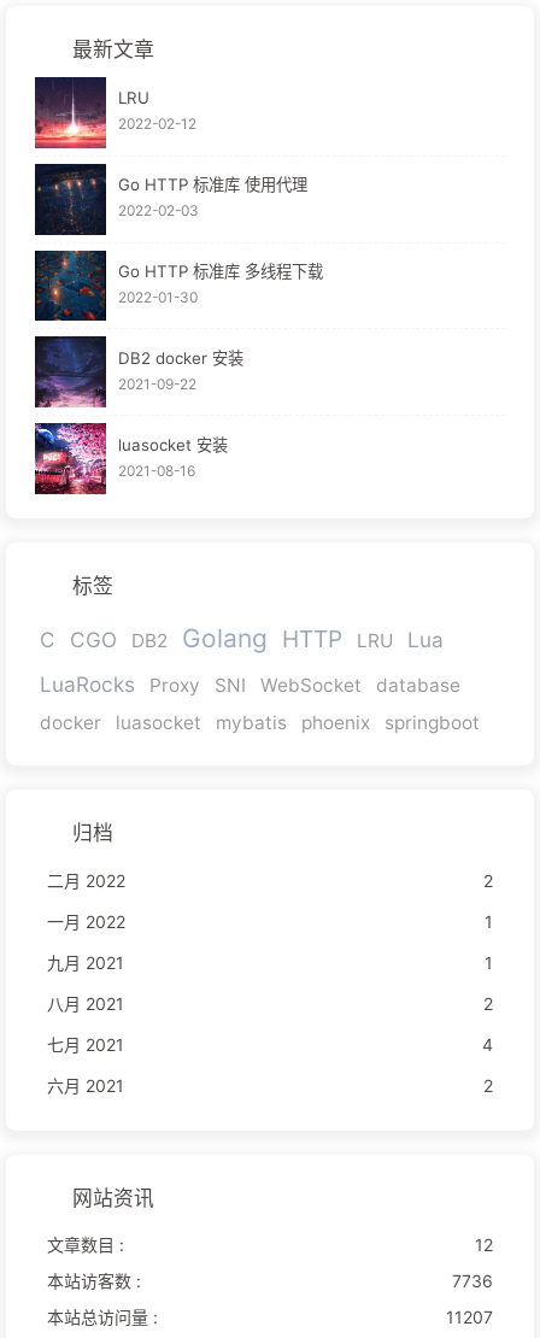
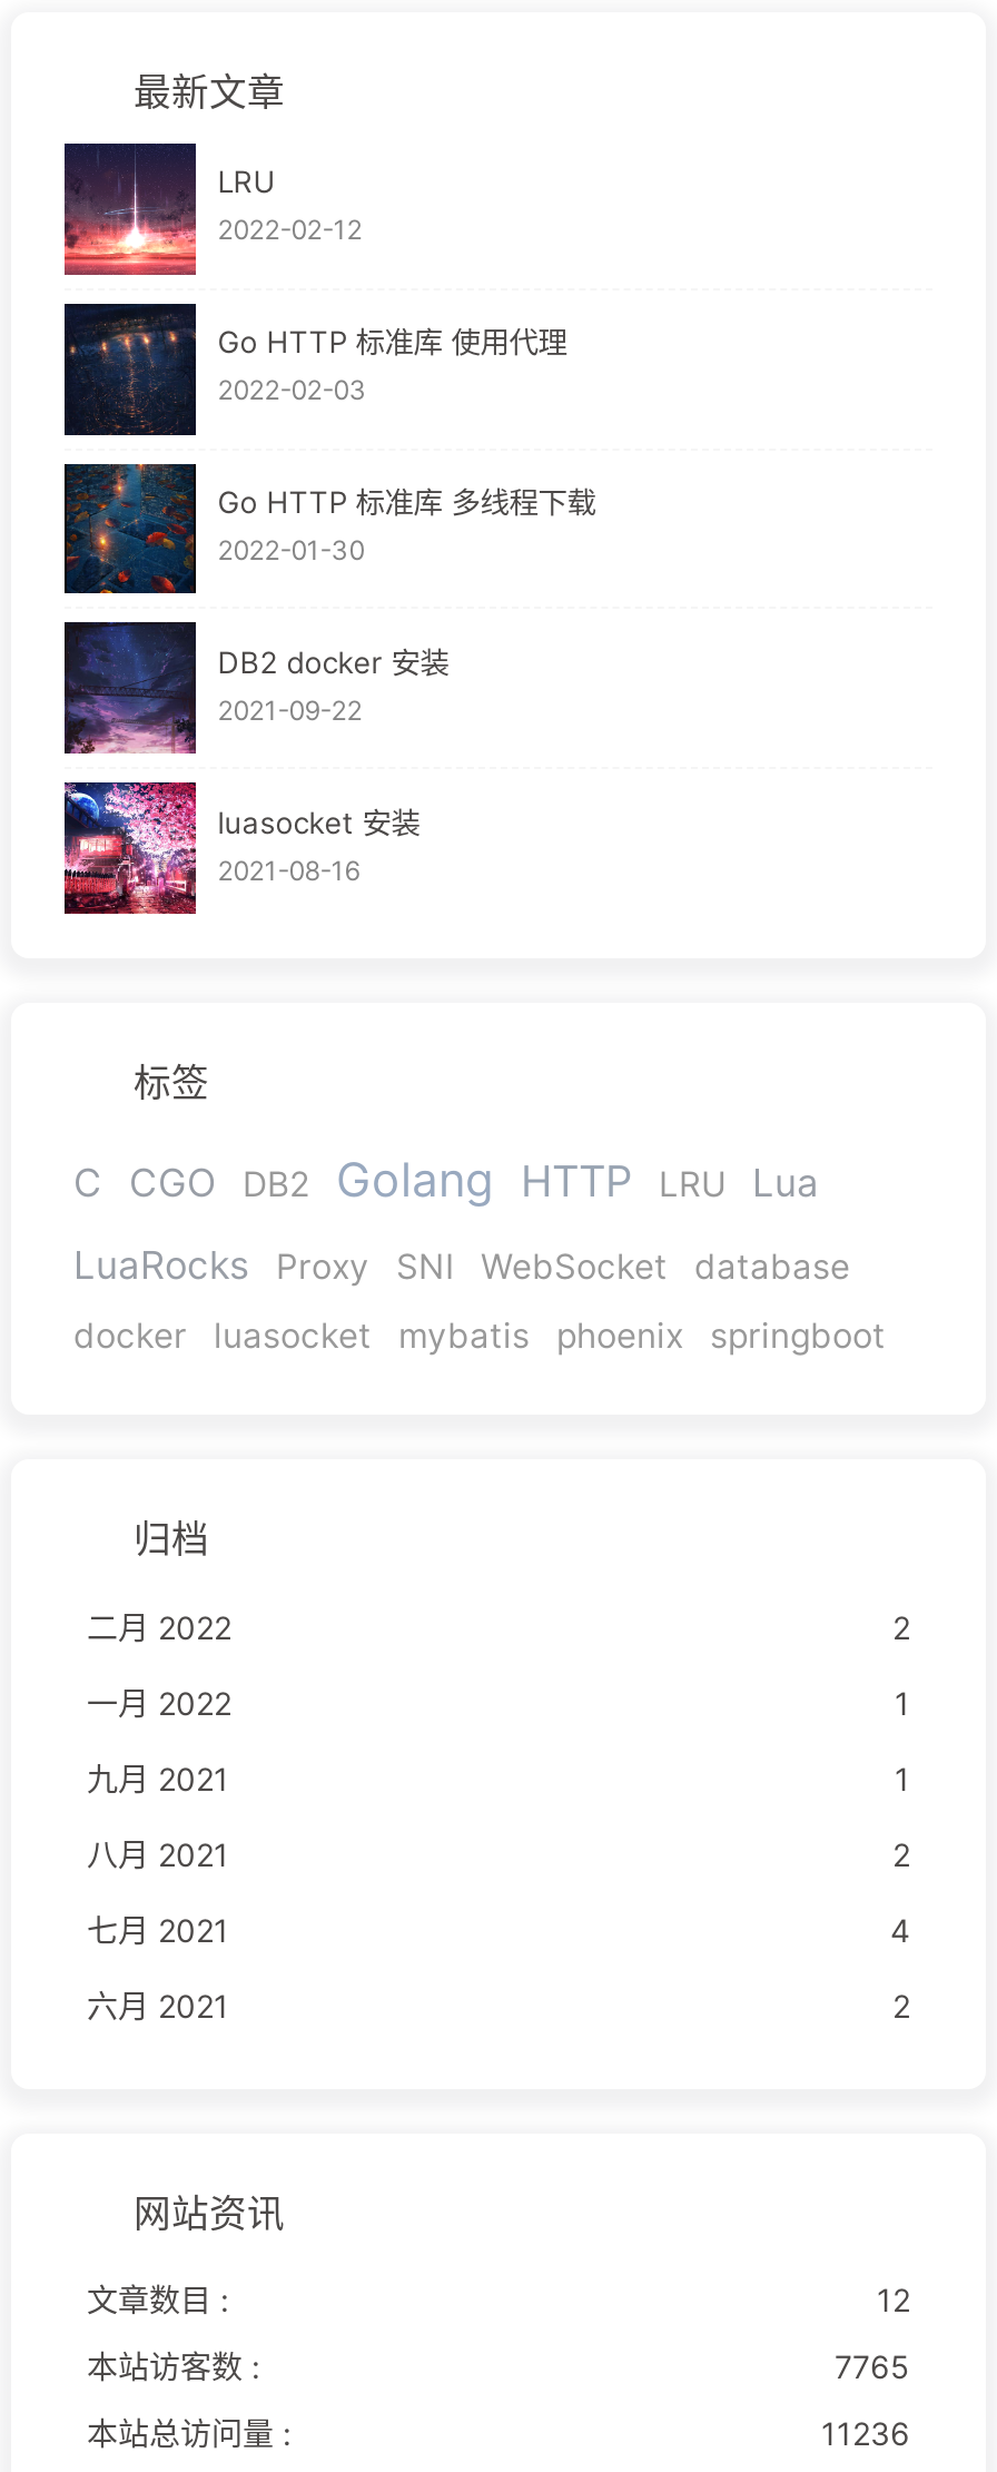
- 7736
+ 7765

- 11207
+ 11236
